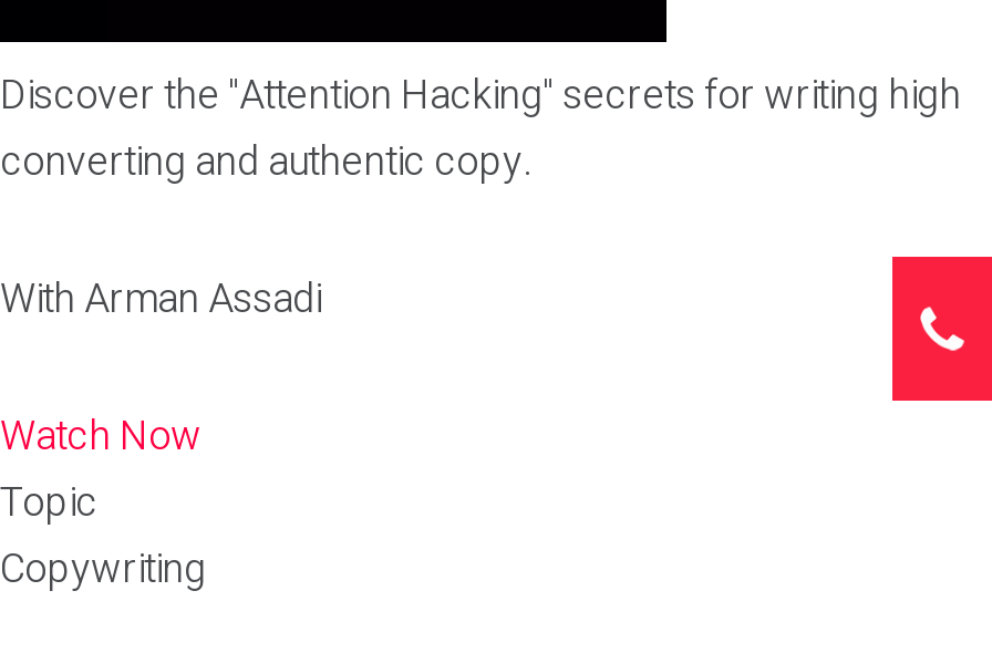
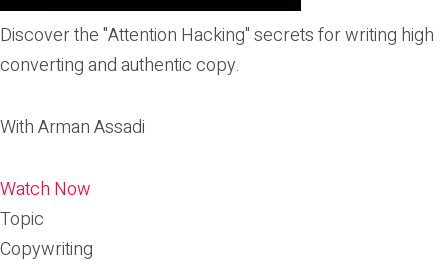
- [image]
